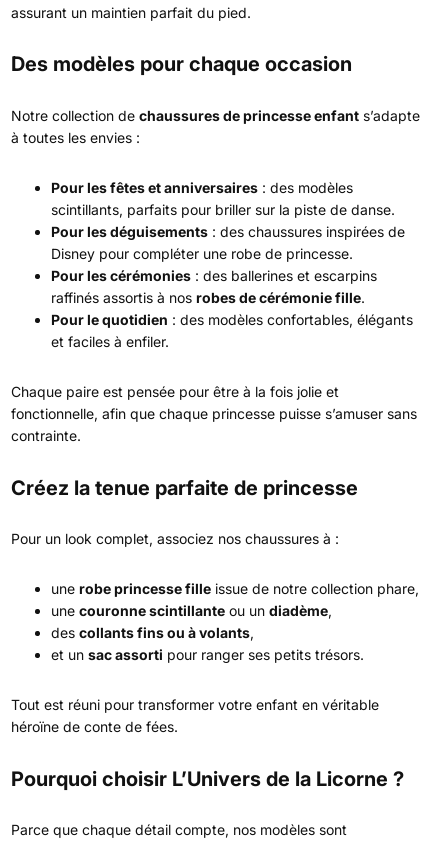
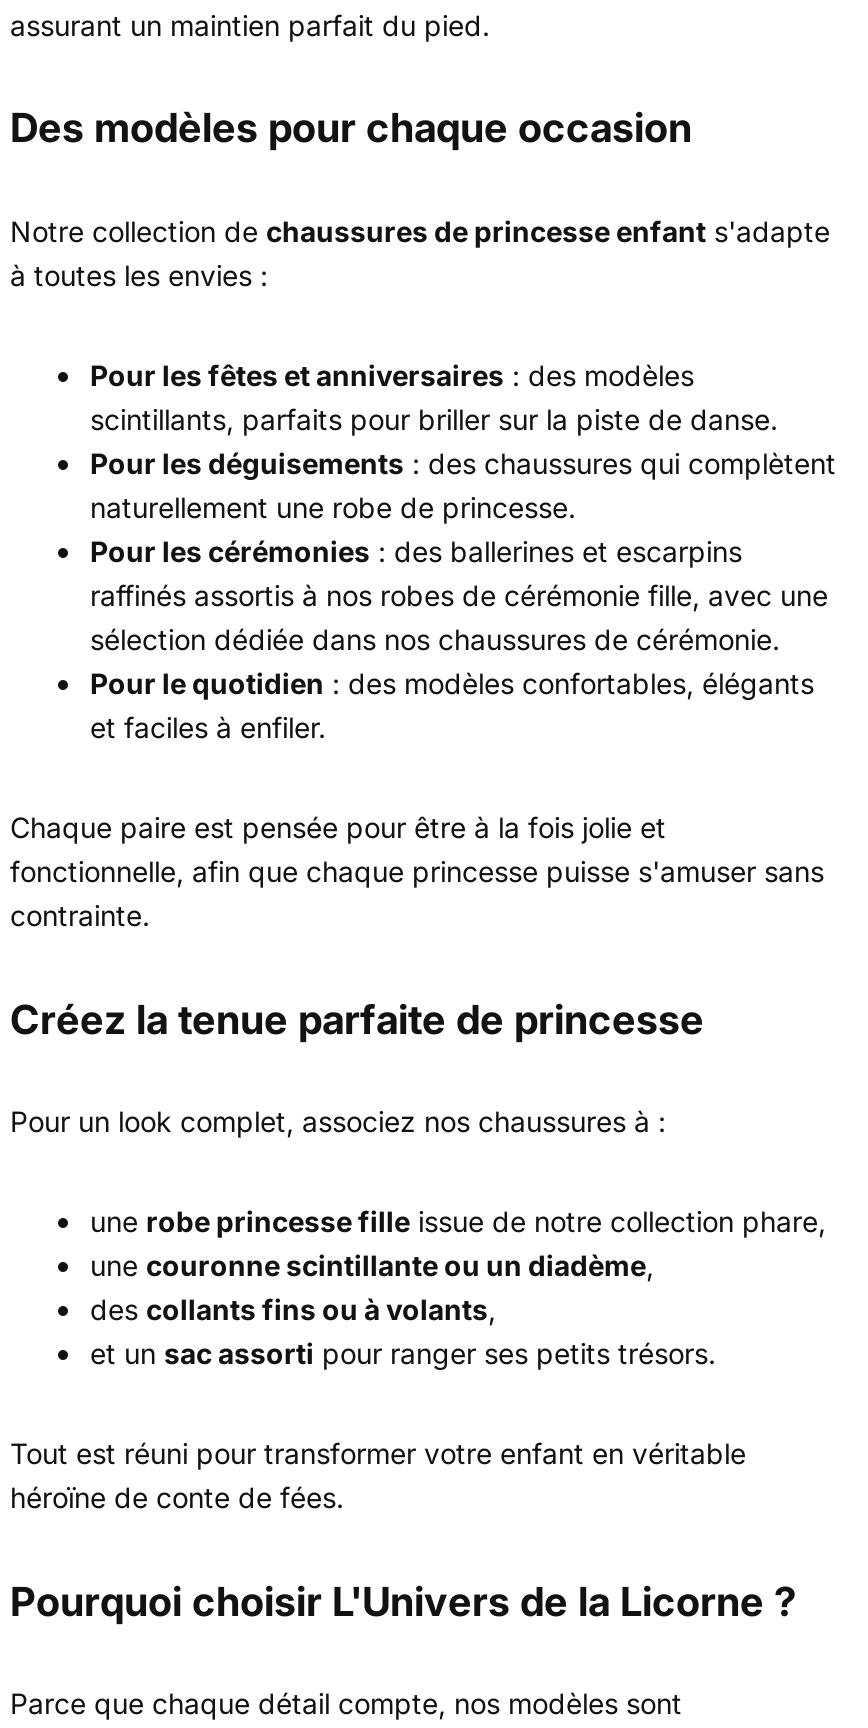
- Notre collection de chaussures de princesse enfant s’adapte
+ Notre collection de chaussures de princesse enfant s'adapte

- Pour les déguisements: des chaussures inspirées de
- Disney pour compléter une robe de princesse.
+ Pour les déguisements: des chaussures qui complètent
+ naturellement une robe de princesse.

- raffinés assortis à nos robes de cérémonie fille.
+ raffinés assortis à nos robes de cérémonie fille, avec une
+ sélection dédiée dans nos chaussures de cérémonie.

- fonctionnelle, afin que chaque princesse puisse s’amuser sans
+ fonctionnelle, afin que chaque princesse puisse s'amuser sans

- Pourquoi choisir L’Univers de la Licorne ?
+ Pourquoi choisir L'Univers de la Licorne ?
